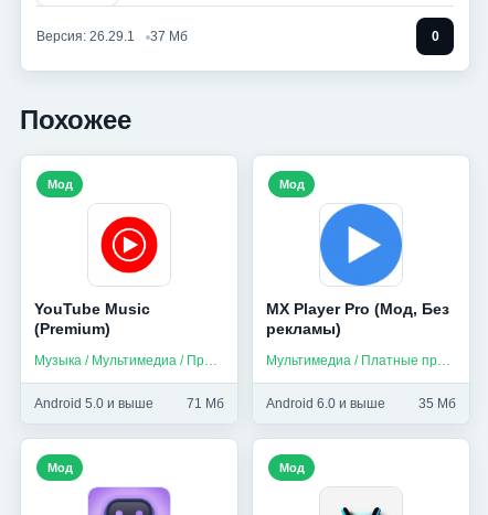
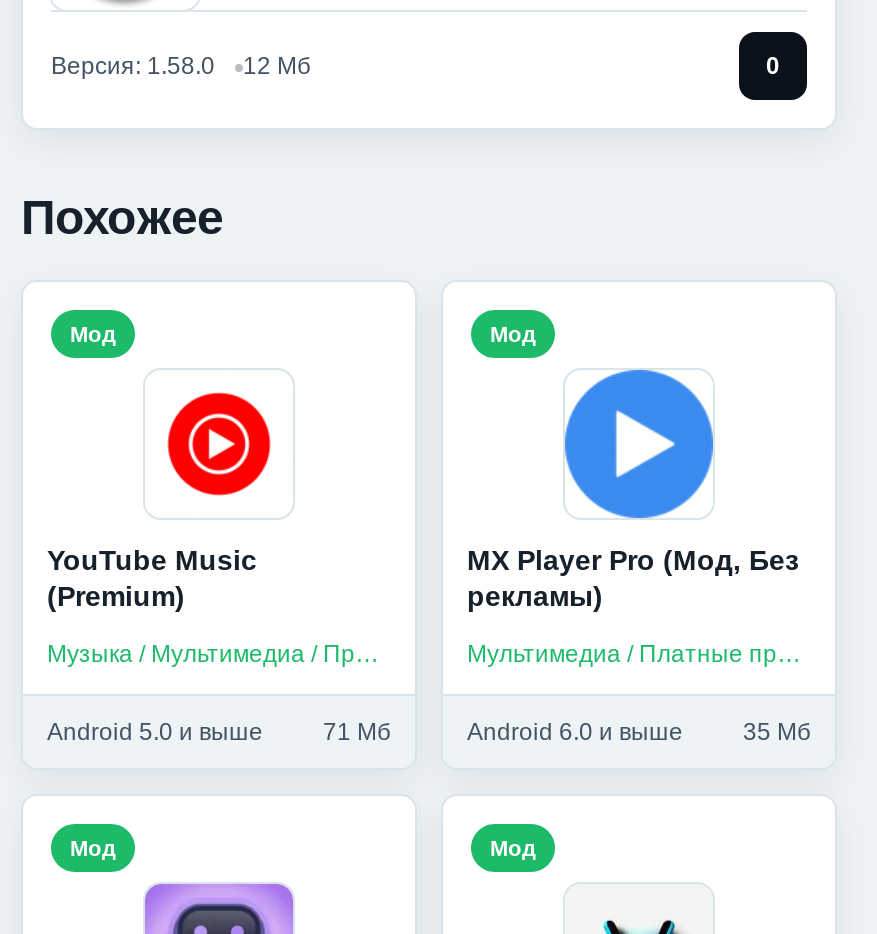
- Версия: 26.29.1
- 37 Мб
+ Версия: 1.58.0
+ 12 Мб
